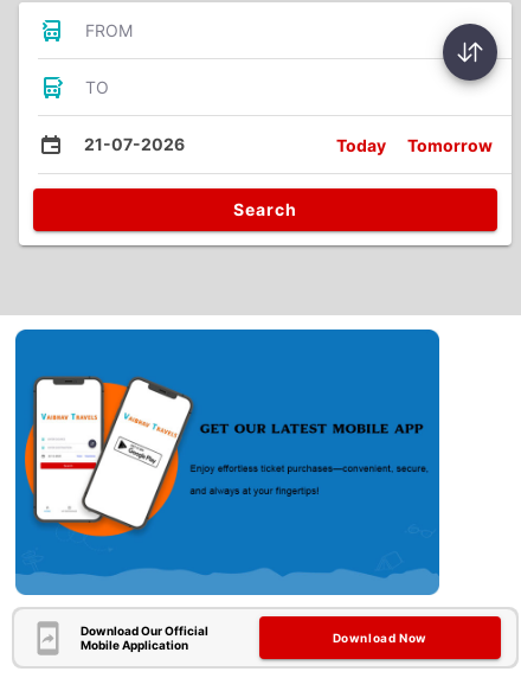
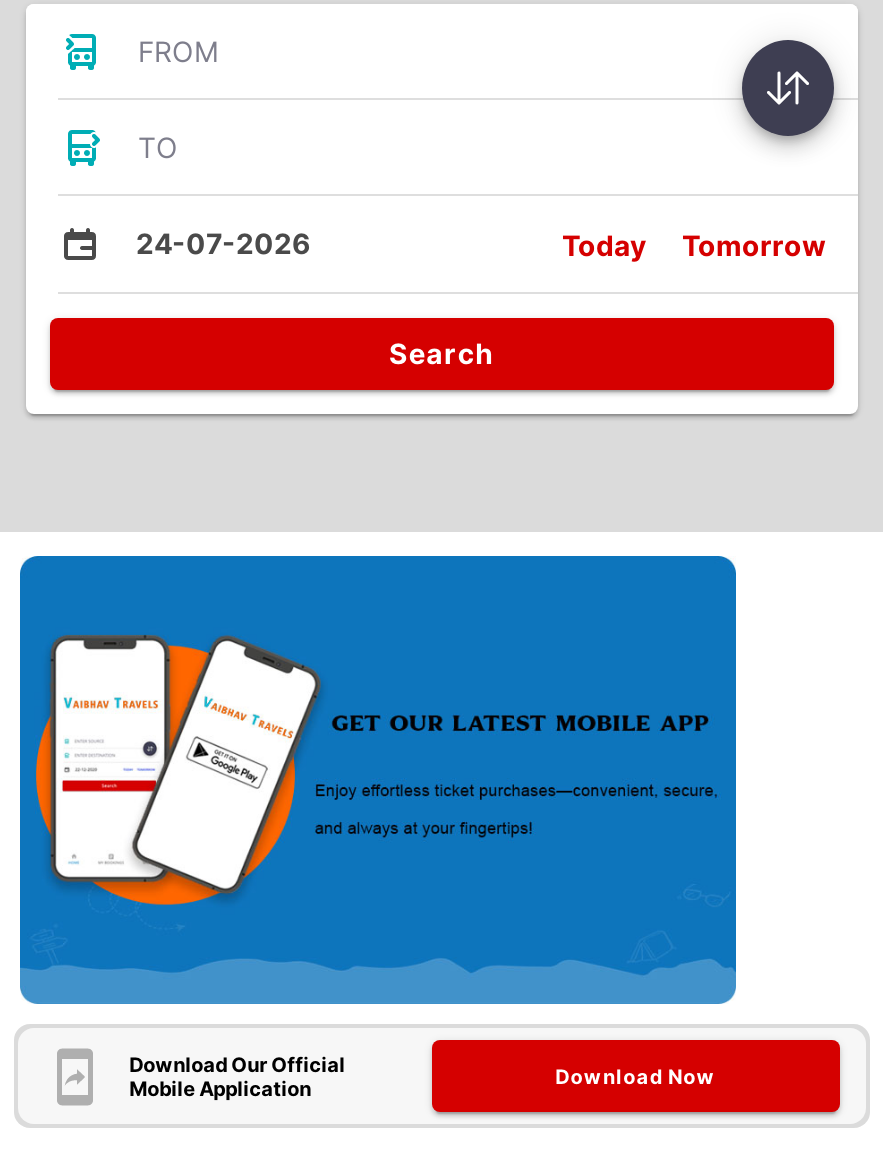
- 21-07-2026
+ 24-07-2026
